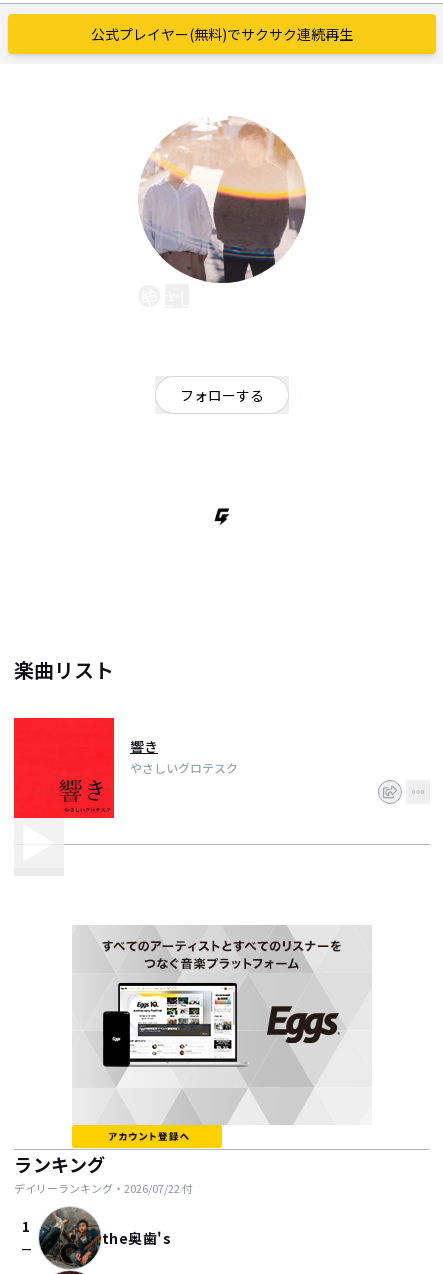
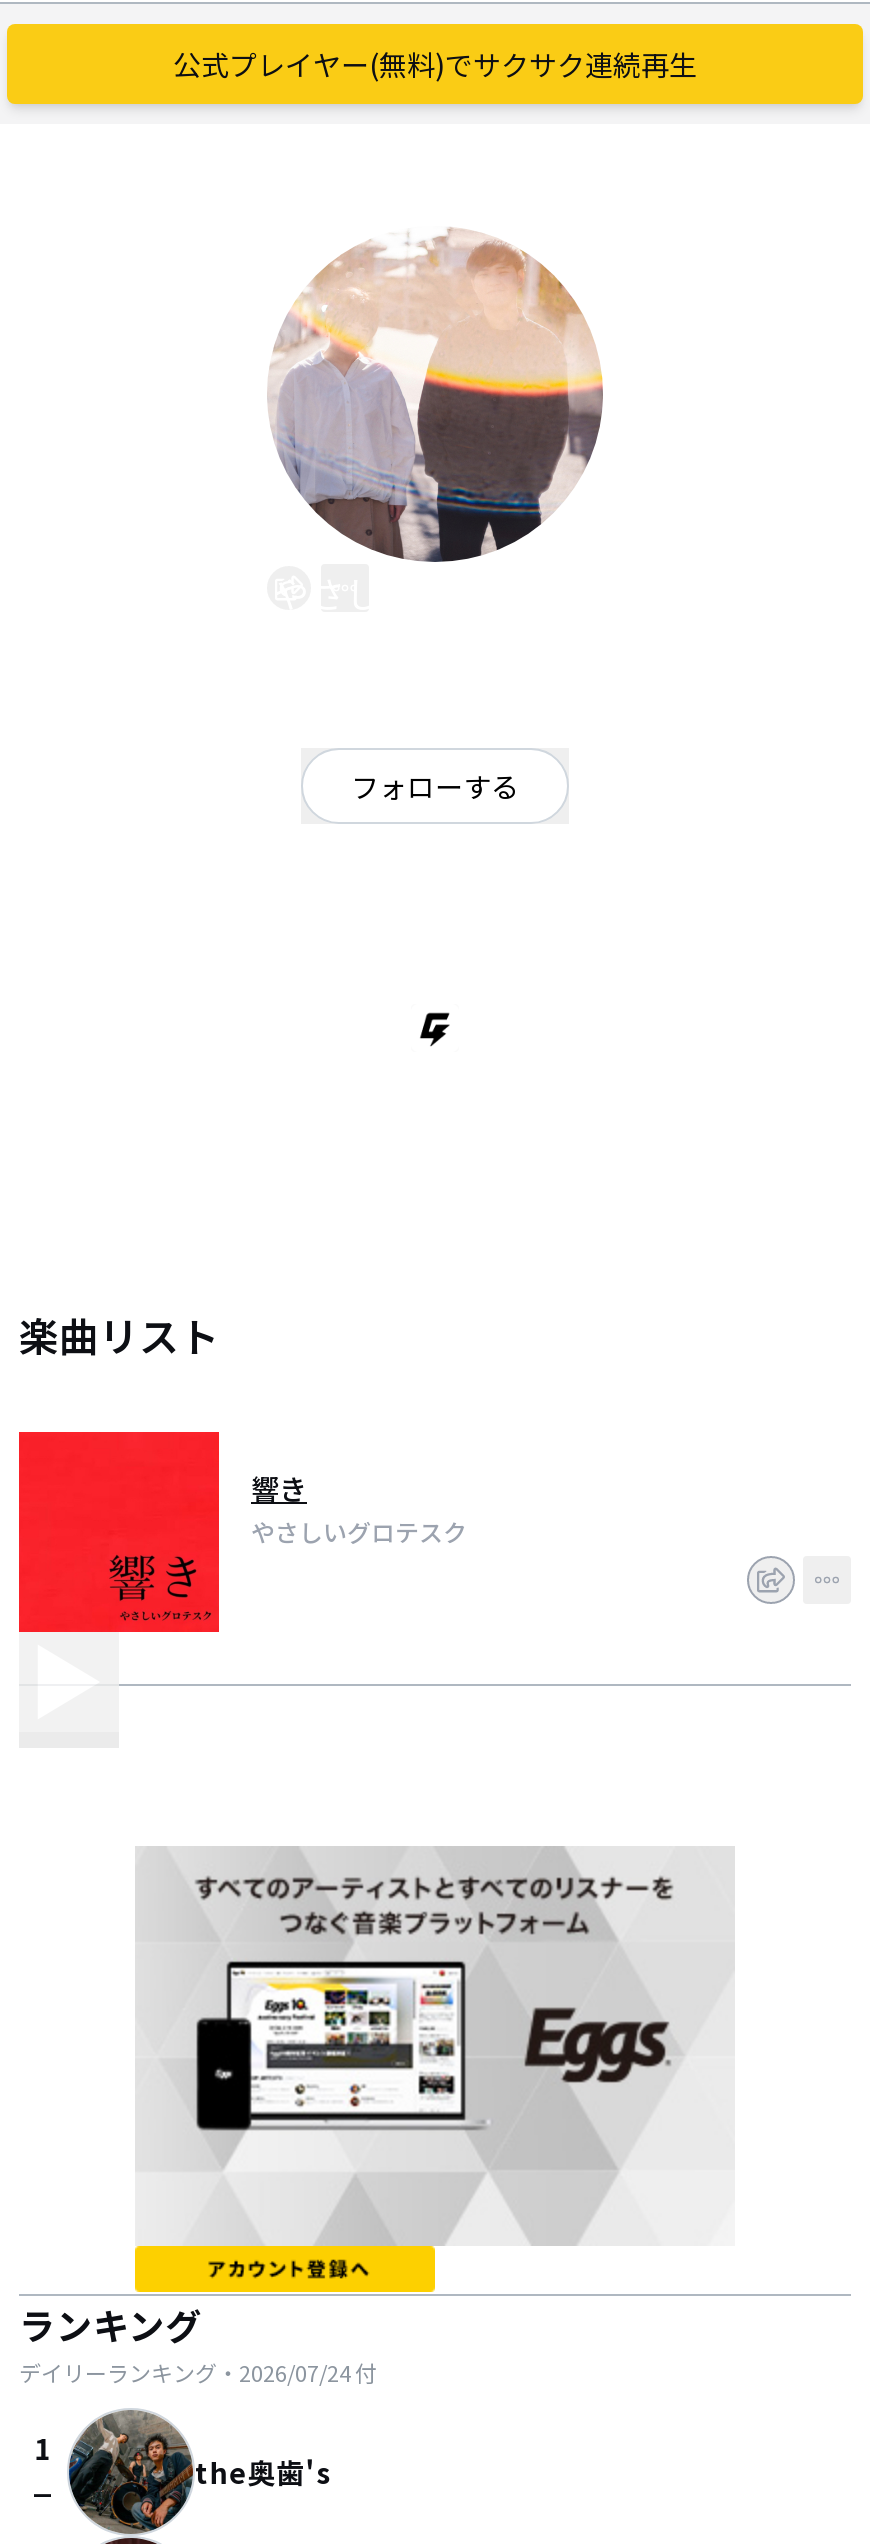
- デイリーランキング・2026/07/22付
+ デイリーランキング・2026/07/24付
